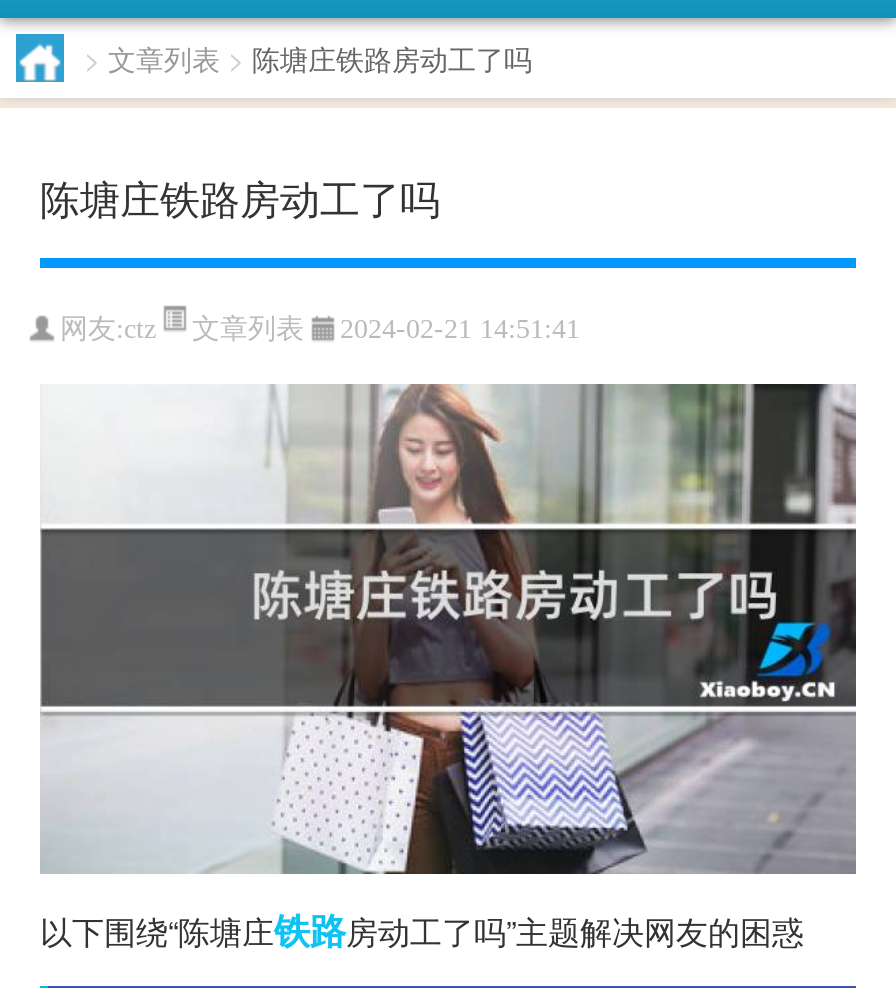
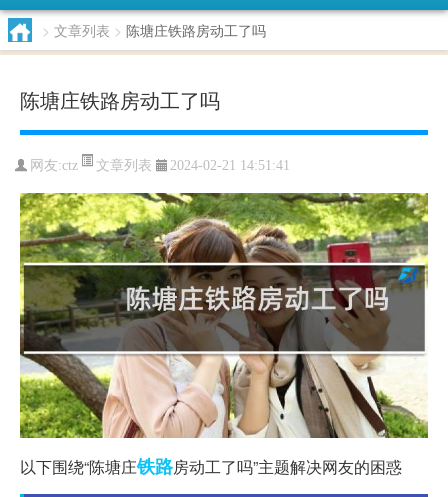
- [image]
+ [image]
